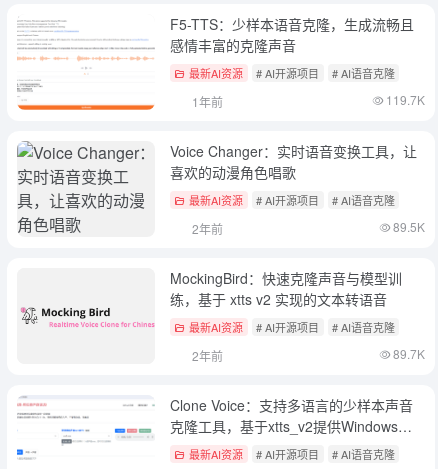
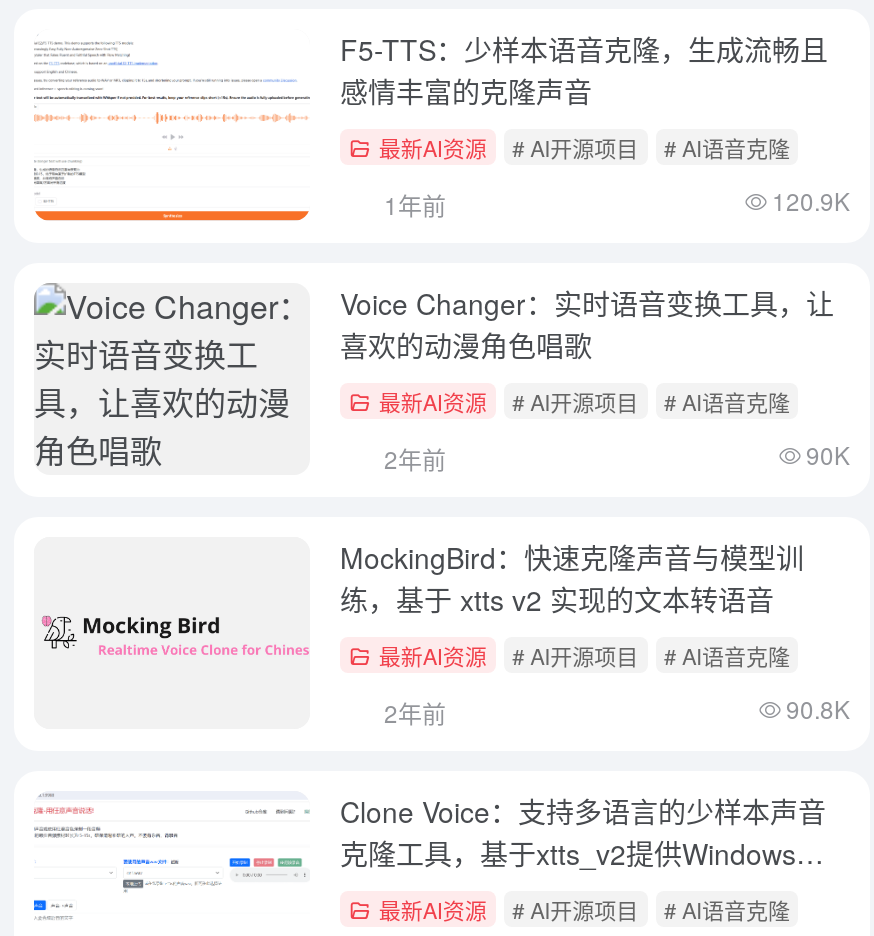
- 119.7K
+ 120.9K

- 89.5K
+ 90K

- 89.7K
+ 90.8K
